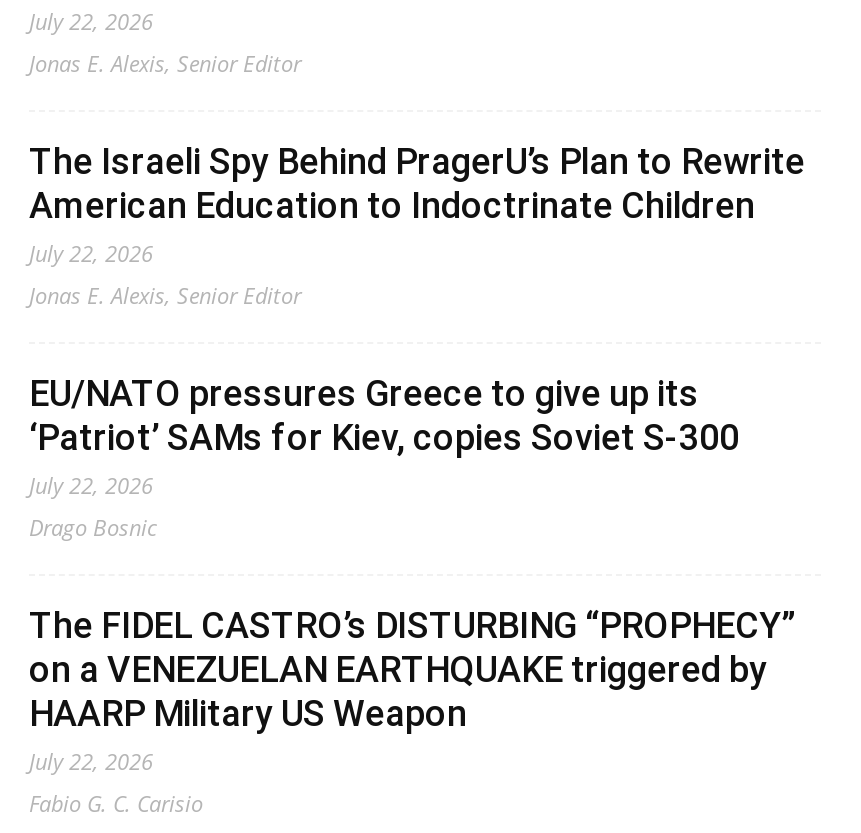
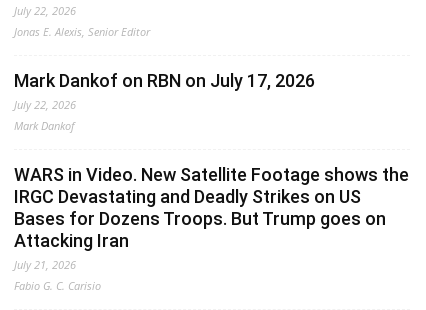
- The Israeli Spy Behind PragerU’s Plan to Rewrite
- American Education to Indoctrinate Children
+ Mark Dankof on RBN on July 17, 2026

- Jonas E. Alexis, Senior Editor
- EU/NATO pressures Greece to give up its
- ‘Patriot’ SAMs for Kiev, copies Soviet S-300
- July 22, 2026
- Drago Bosnic
- The FIDEL CASTRO’s DISTURBING “PROPHECY”
- on a VENEZUELAN EARTHQUAKE triggered by
- HAARP Military US Weapon
- July 22, 2026
+ Mark Dankof
+ WARS in Video. New Satellite Footage shows the
+ IRGC Devastating and Deadly Strikes on US
+ Bases for Dozens Troops. But Trump goes on
+ Attacking Iran
+ July 21, 2026
